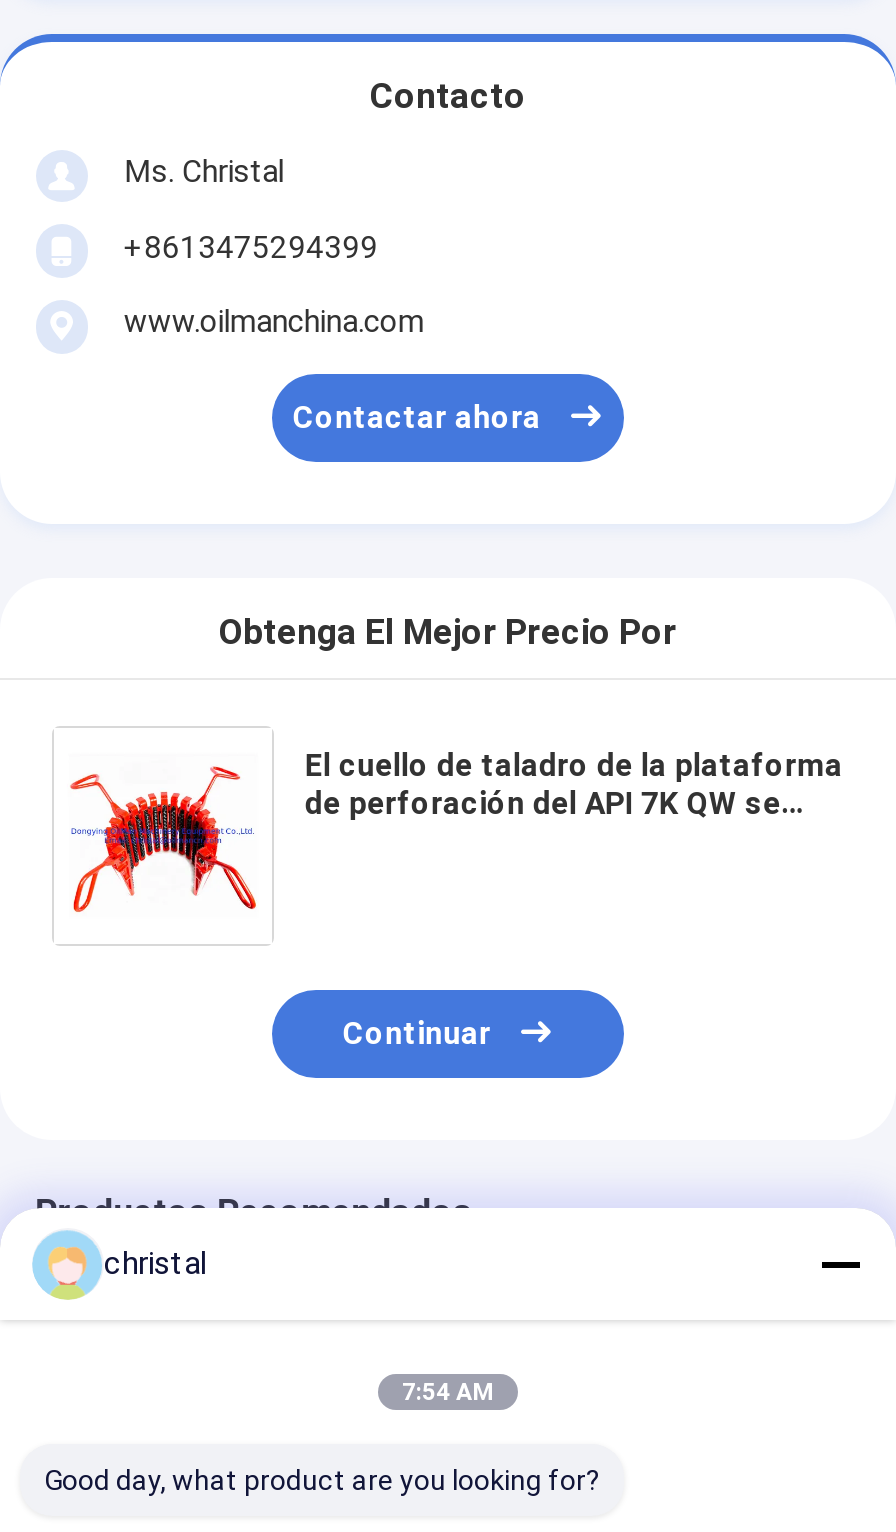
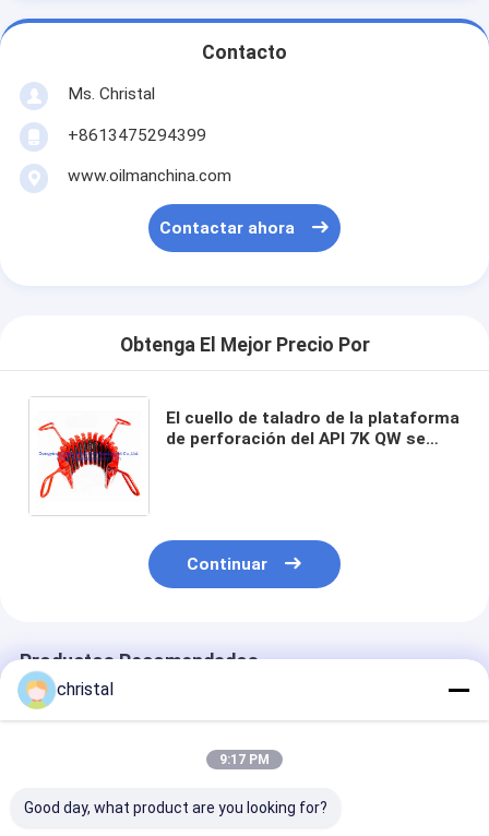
- 7:54 AM
+ 9:17 PM
